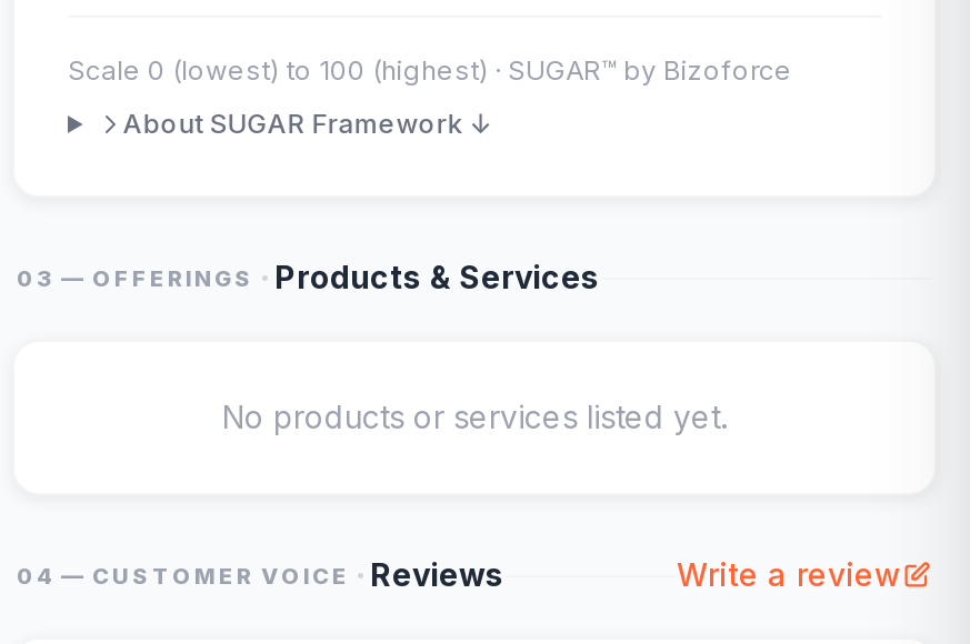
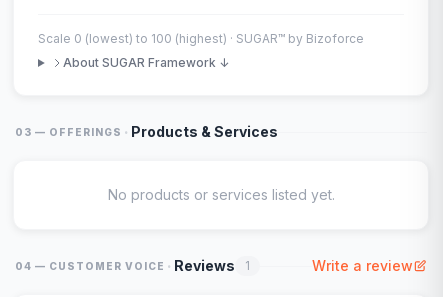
+ 1
